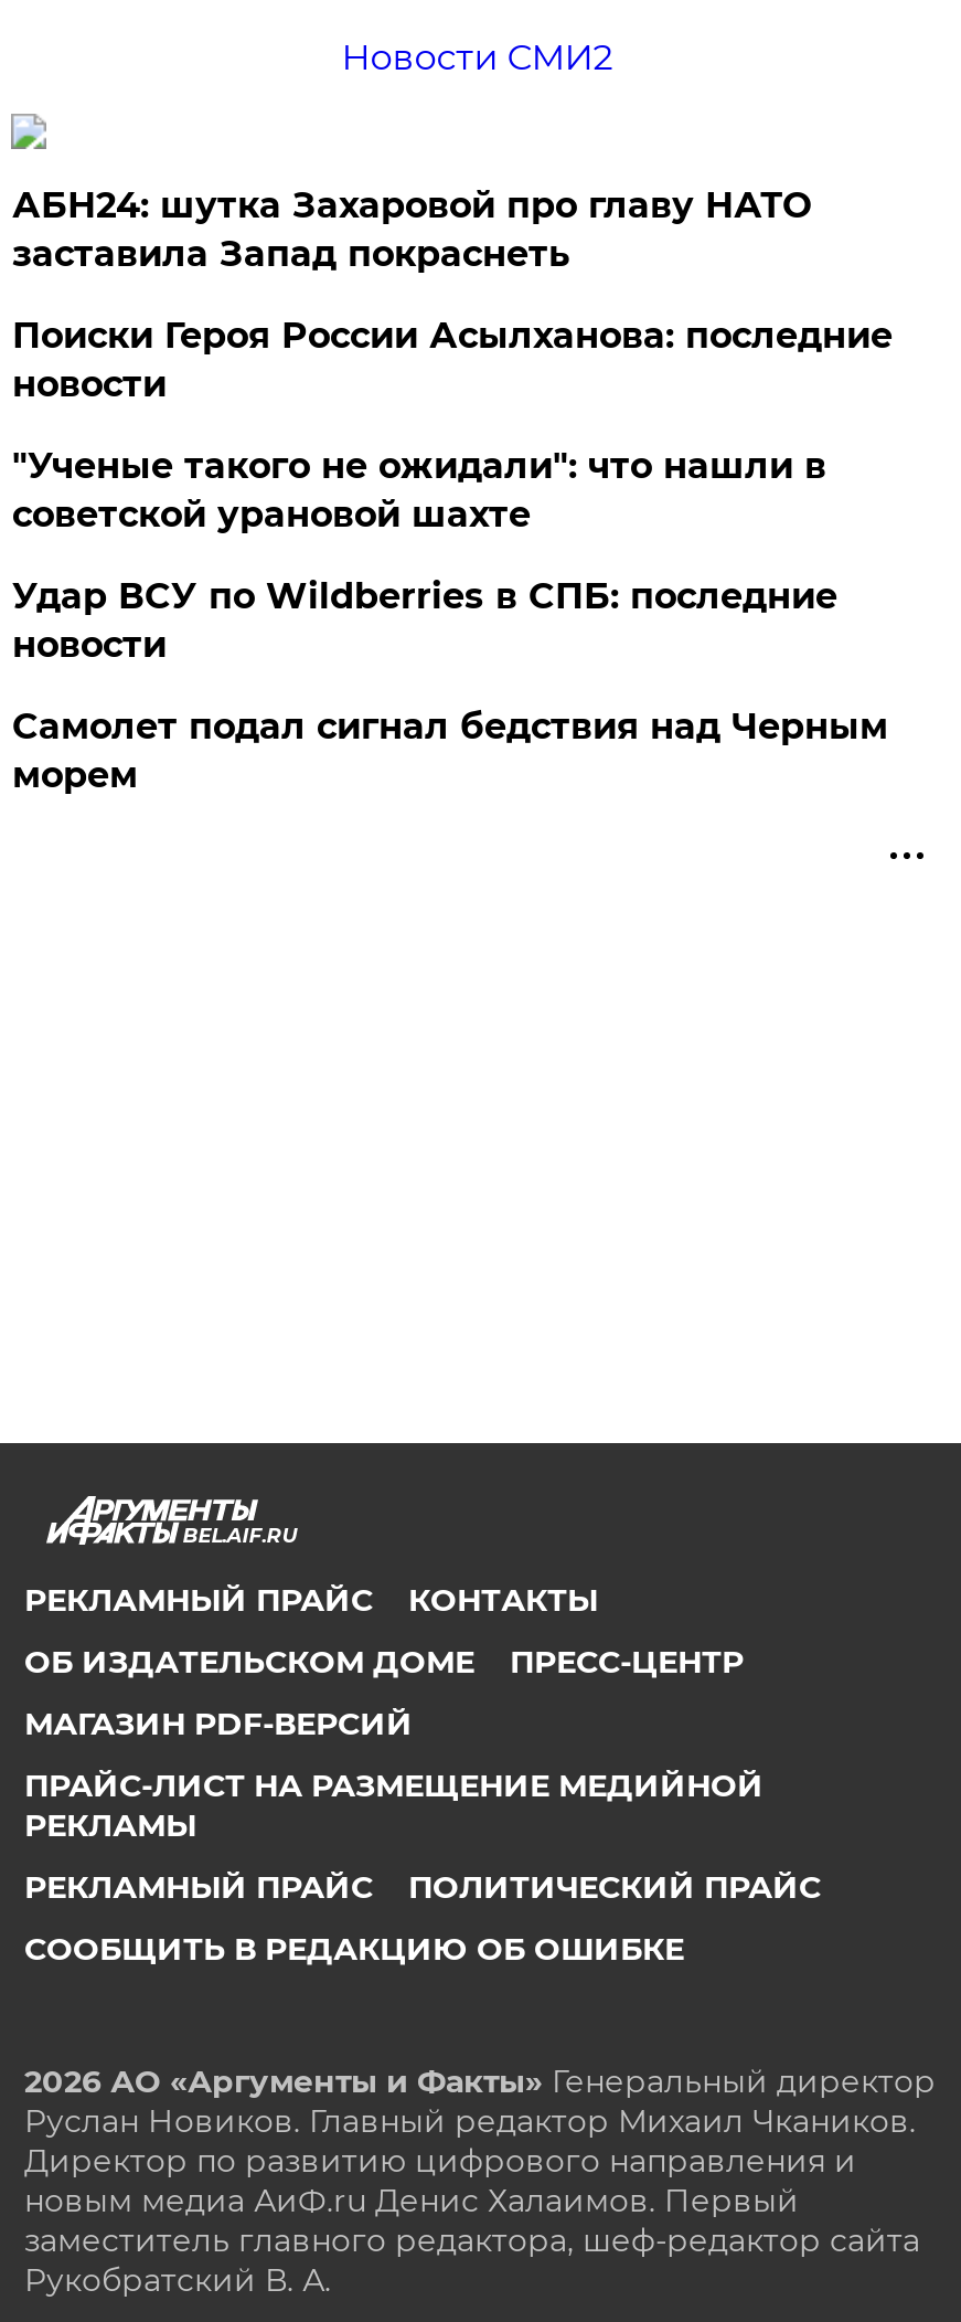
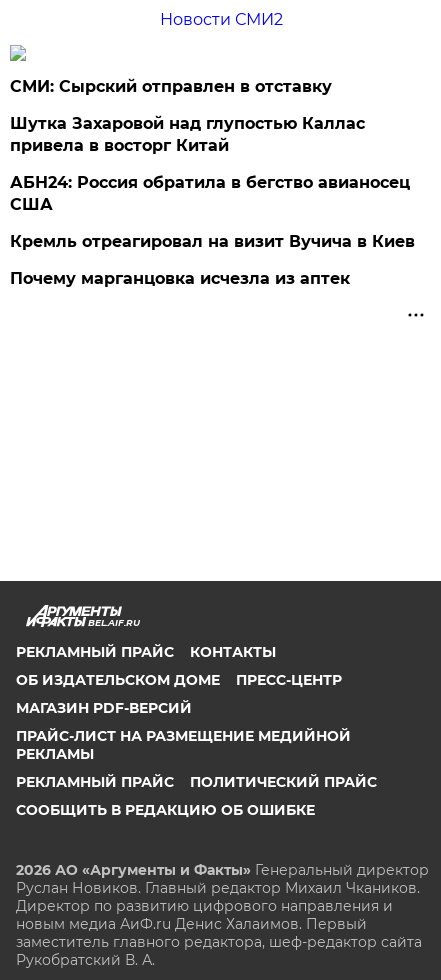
- АБН24: шутка Захаровой про главу НАТО
- заставила Запад покраснеть
+ СМИ: Сырский отправлен в отставку

- Поиски Героя России Асылханова: последние
- новости
+ Шутка Захаровой над глупостью Каллас
+ привела в восторг Китай

- "Ученые такого не ожидали": что нашли в
- советской урановой шахте
+ АБН24: Россия обратила в бегство авианосец
+ США

- Удар ВСУ по Wildberries в СПБ: последние
- новости
+ Кремль отреагировал на визит Вучича в Киев

- Самолет подал сигнал бедствия над Черным
- морем
+ Почему марганцовка исчезла из аптек
